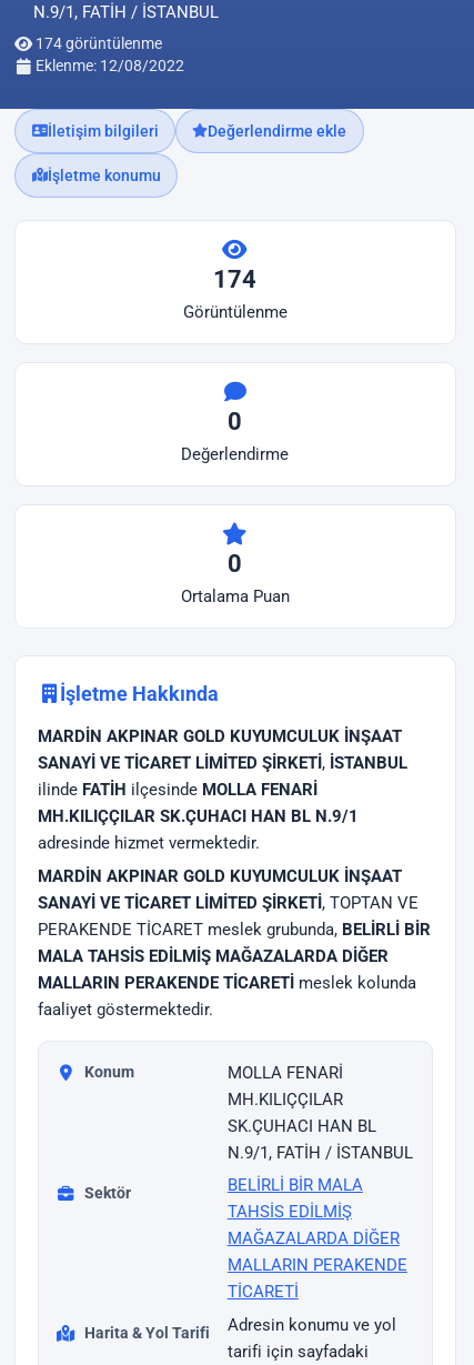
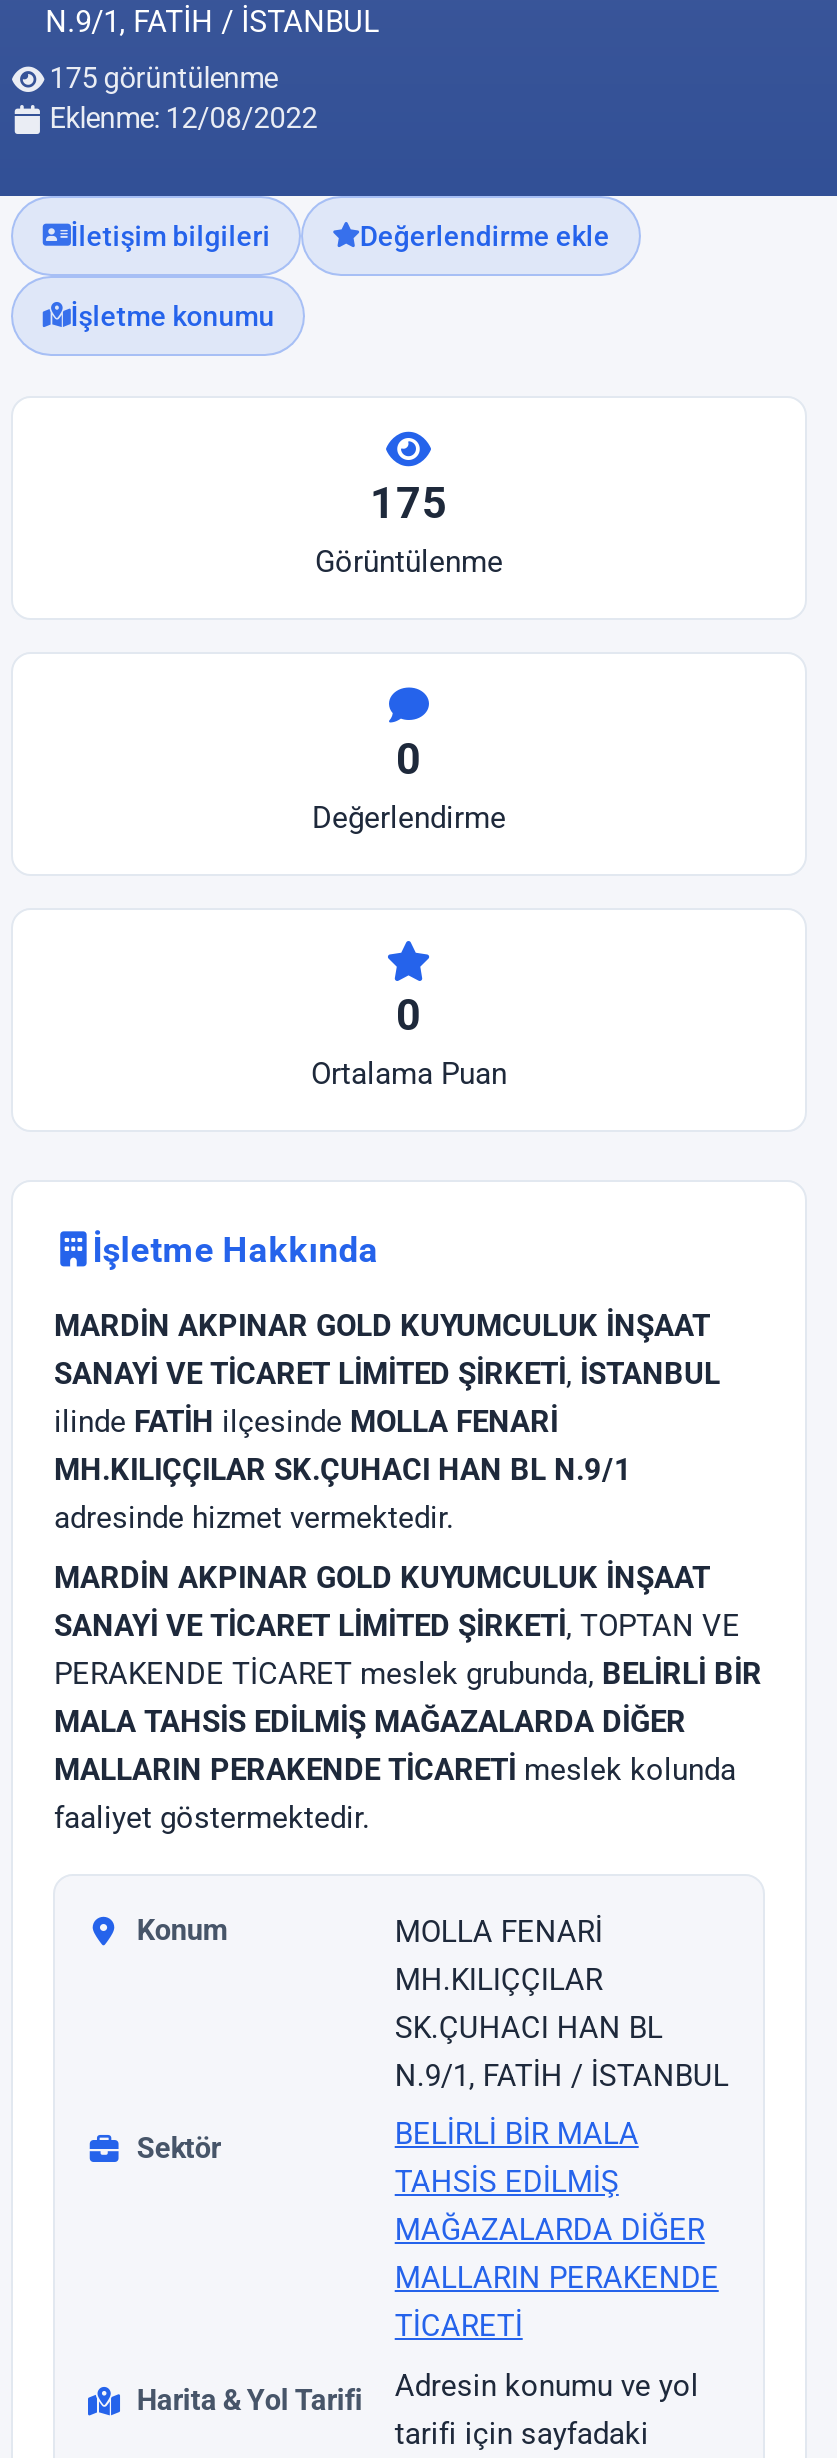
- 174 görüntülenme
+ 175 görüntülenme

- 174
+ 175
